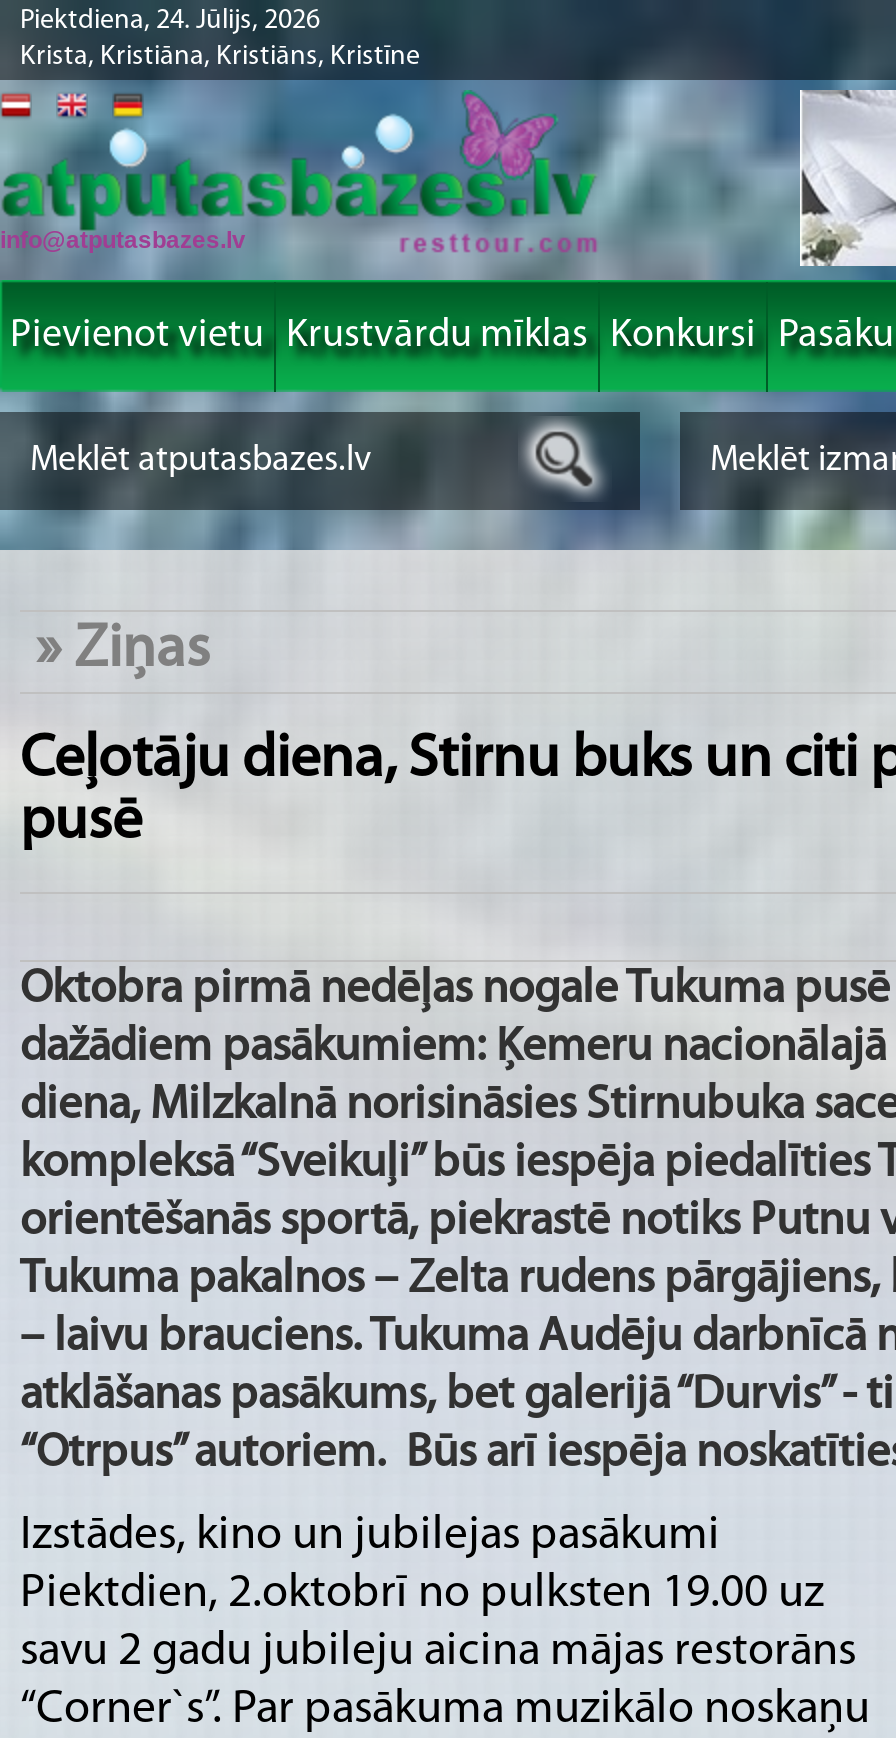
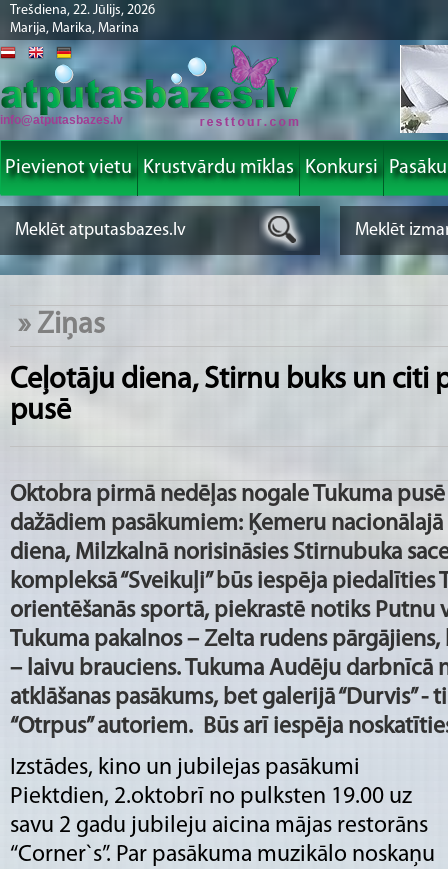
- Piektdiena, 24. Jūlijs, 2026
- Krista, Kristiāna, Kristiāns, Kristīne
+ Trešdiena, 22. Jūlijs, 2026
+ Marija, Marika, Marina
